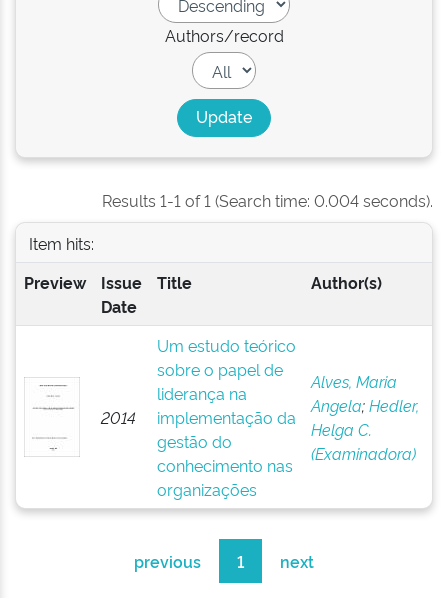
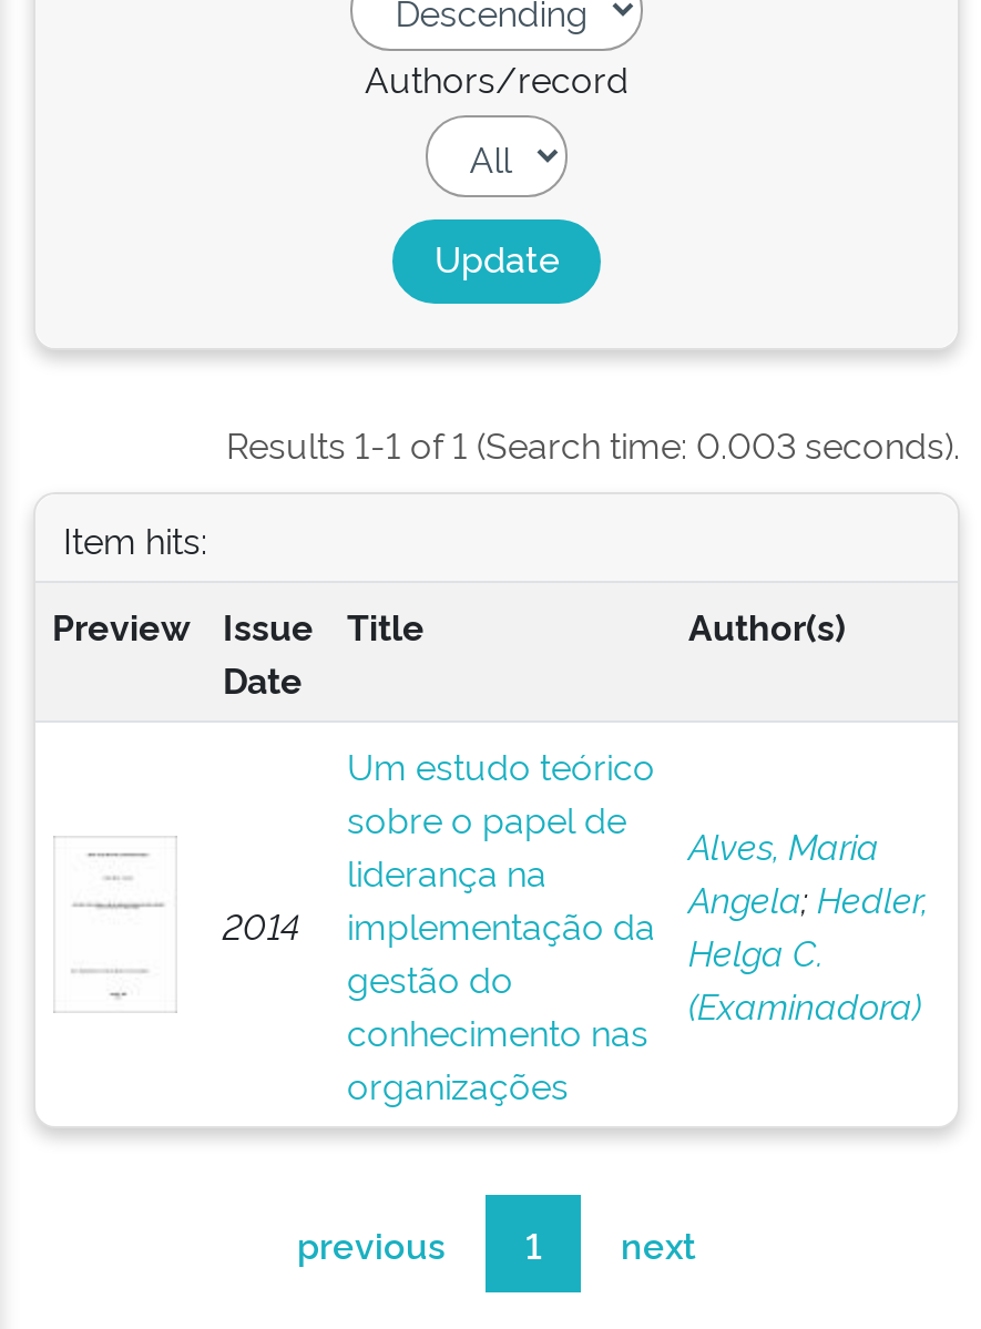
- Results 1-1 of 1 (Search time: 0.004 seconds).
+ Results 1-1 of 1 (Search time: 0.003 seconds).
